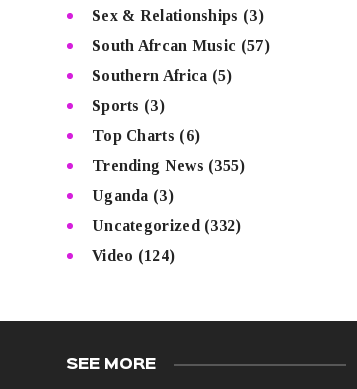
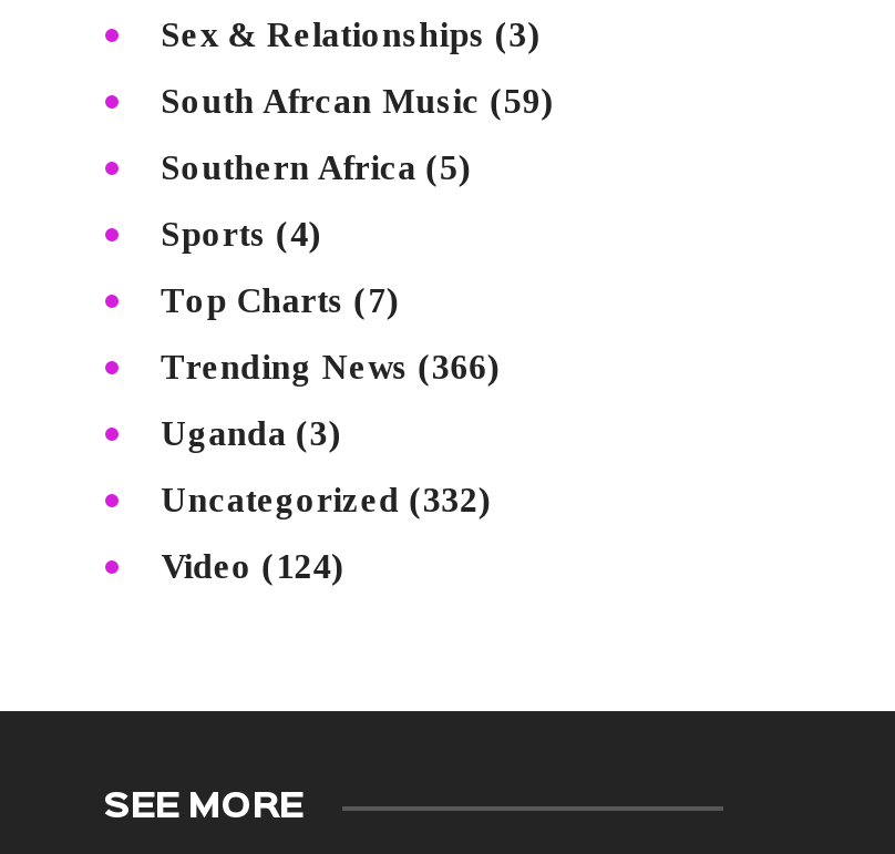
- South Afrcan Music (57)
+ South Afrcan Music (59)

- Sports (3)
+ Sports (4)

- Top Charts (6)
+ Top Charts (7)

- Trending News (355)
+ Trending News (366)
